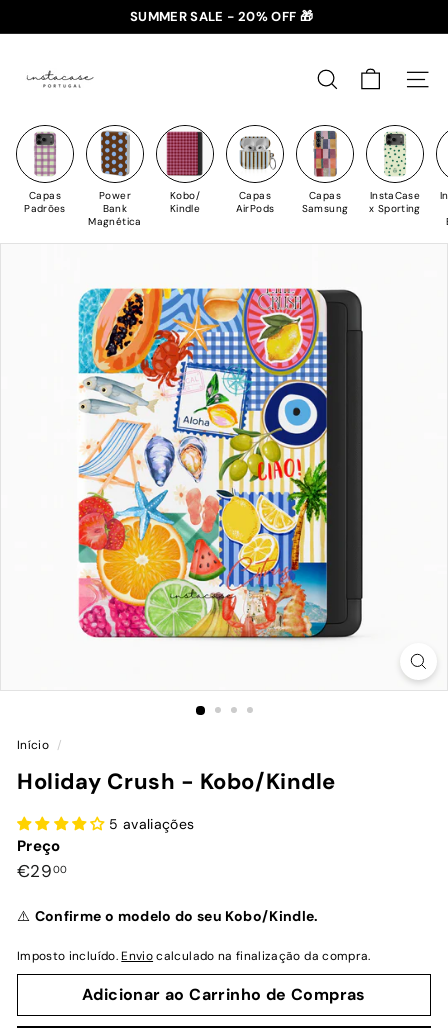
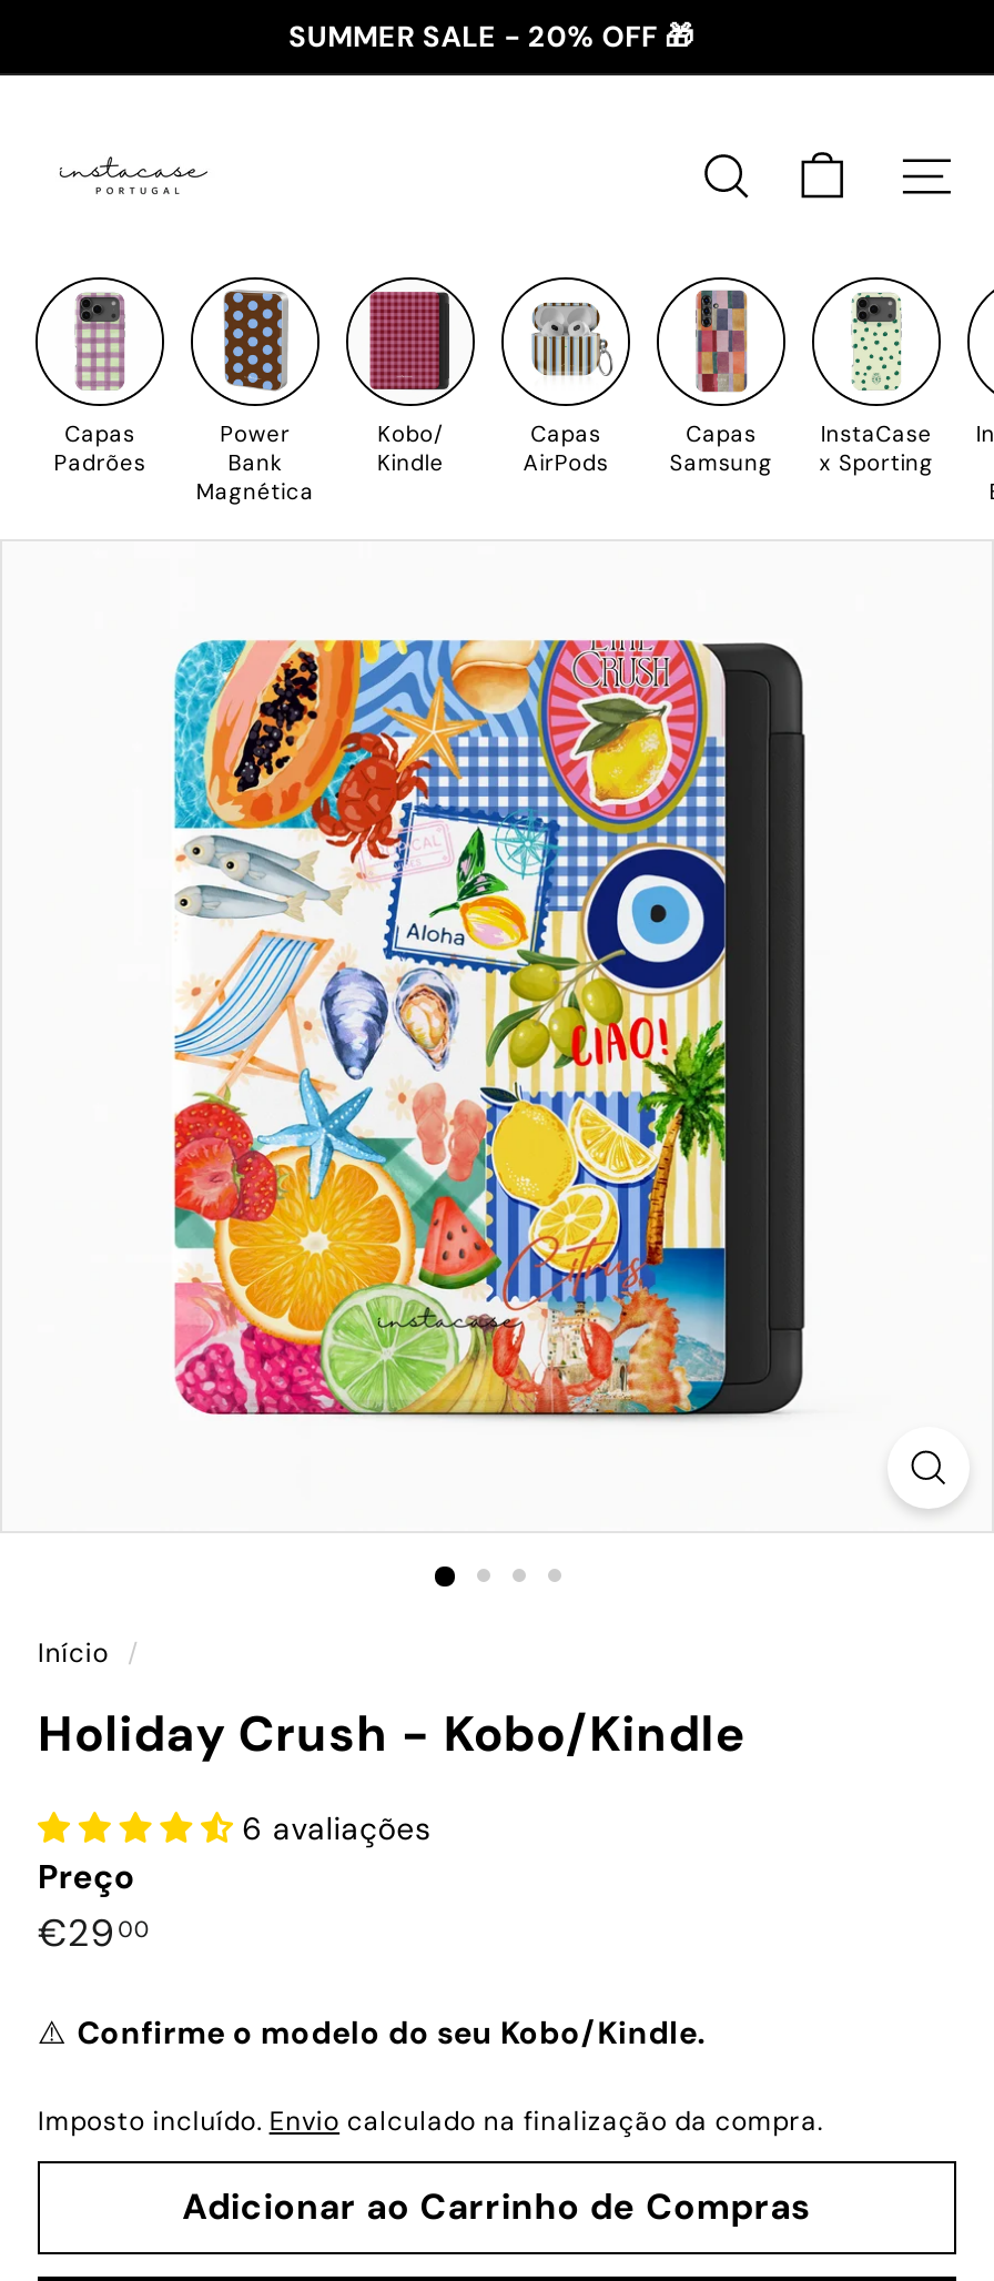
- 5 avaliações
+ 6 avaliações
